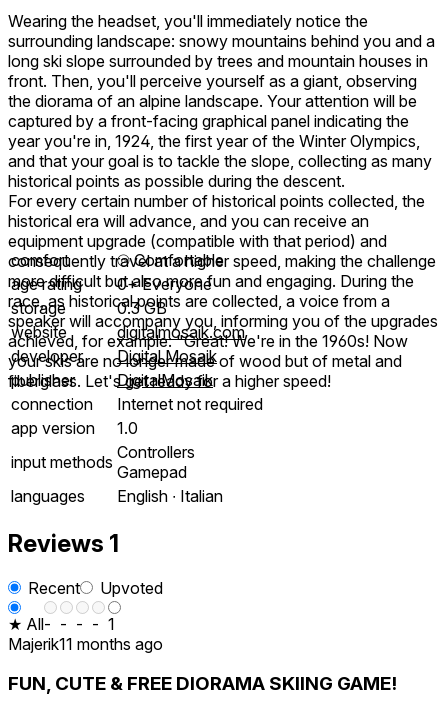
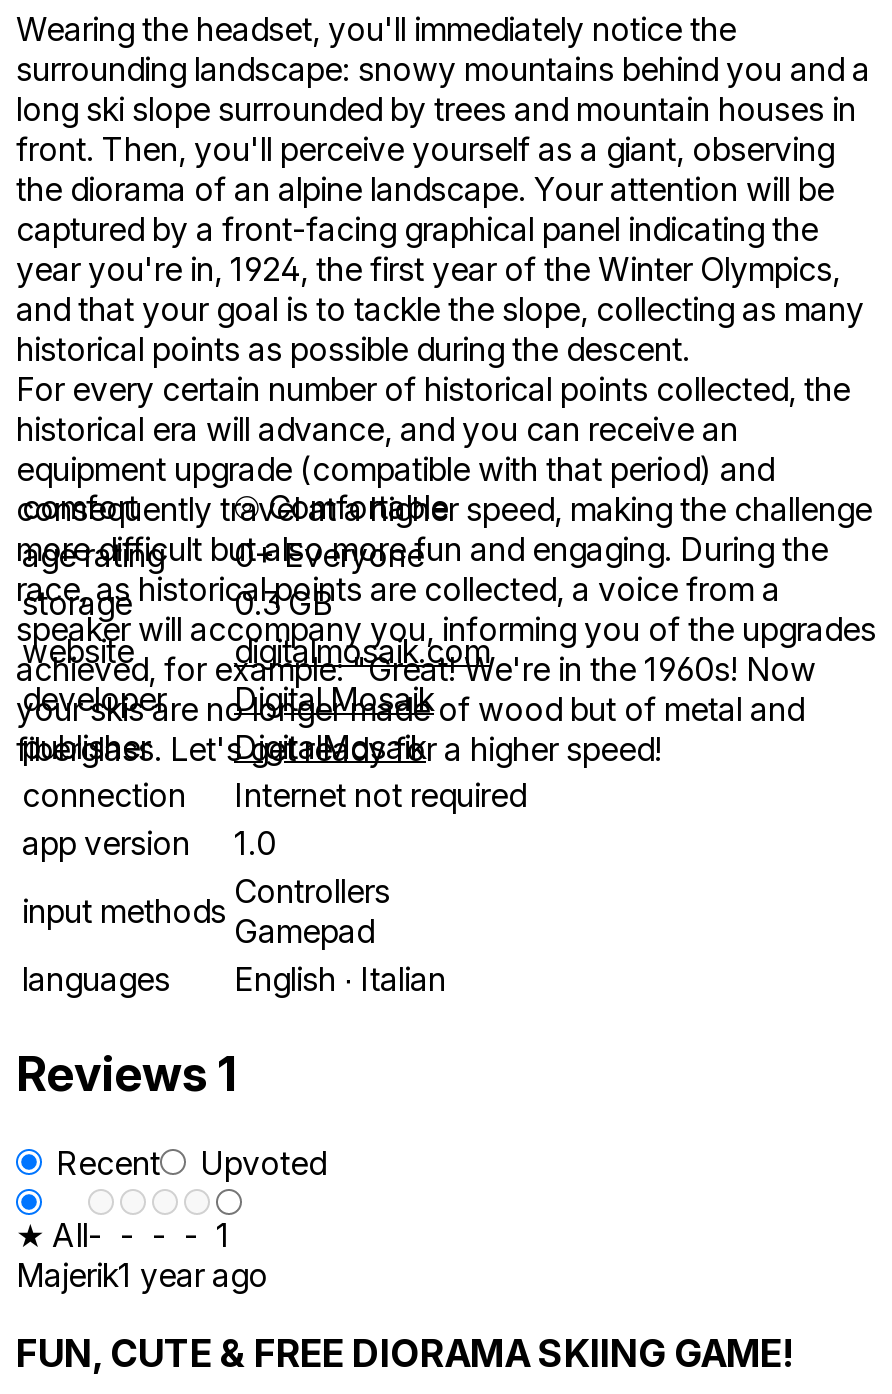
- Majerik11 months ago
+ Majerik1 year ago
